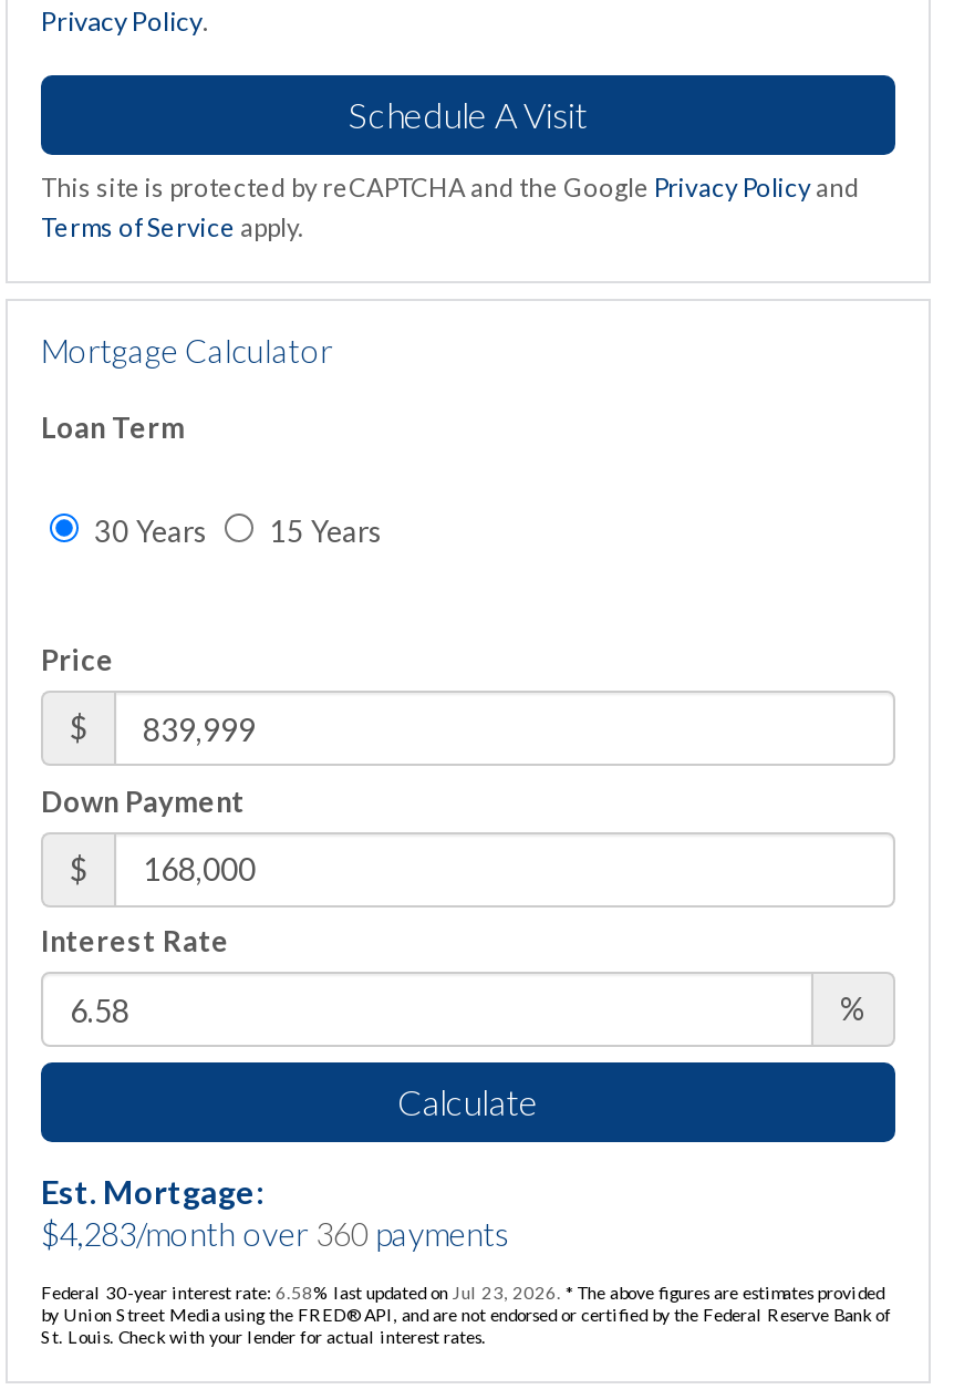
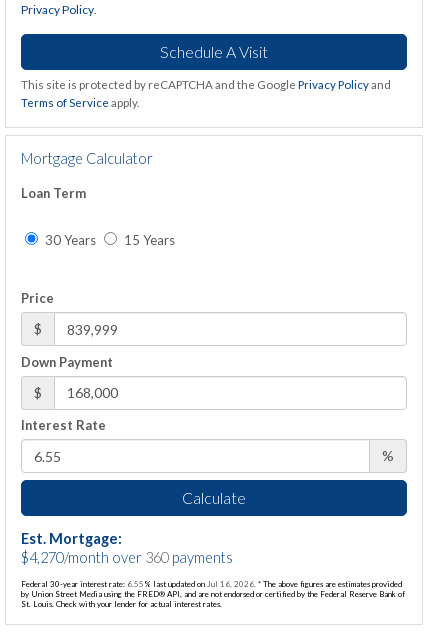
- $4,283/month over 360 payments
+ $4,270/month over 360 payments

- Federal 30-year interest rate: 6.58% last updated on Jul 23, 2026. * The above figures are estimates provided
+ Federal 30-year interest rate: 6.55% last updated on Jul 16, 2026. * The above figures are estimates provided
